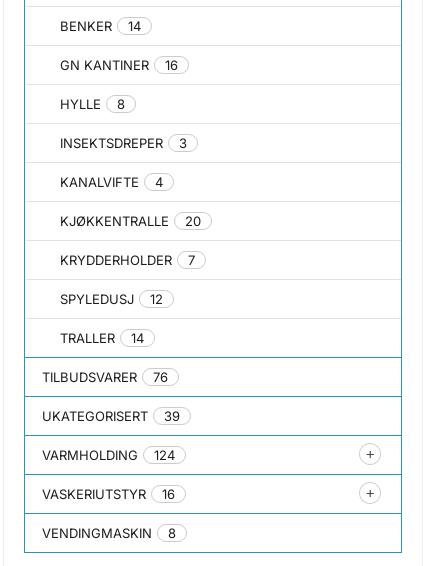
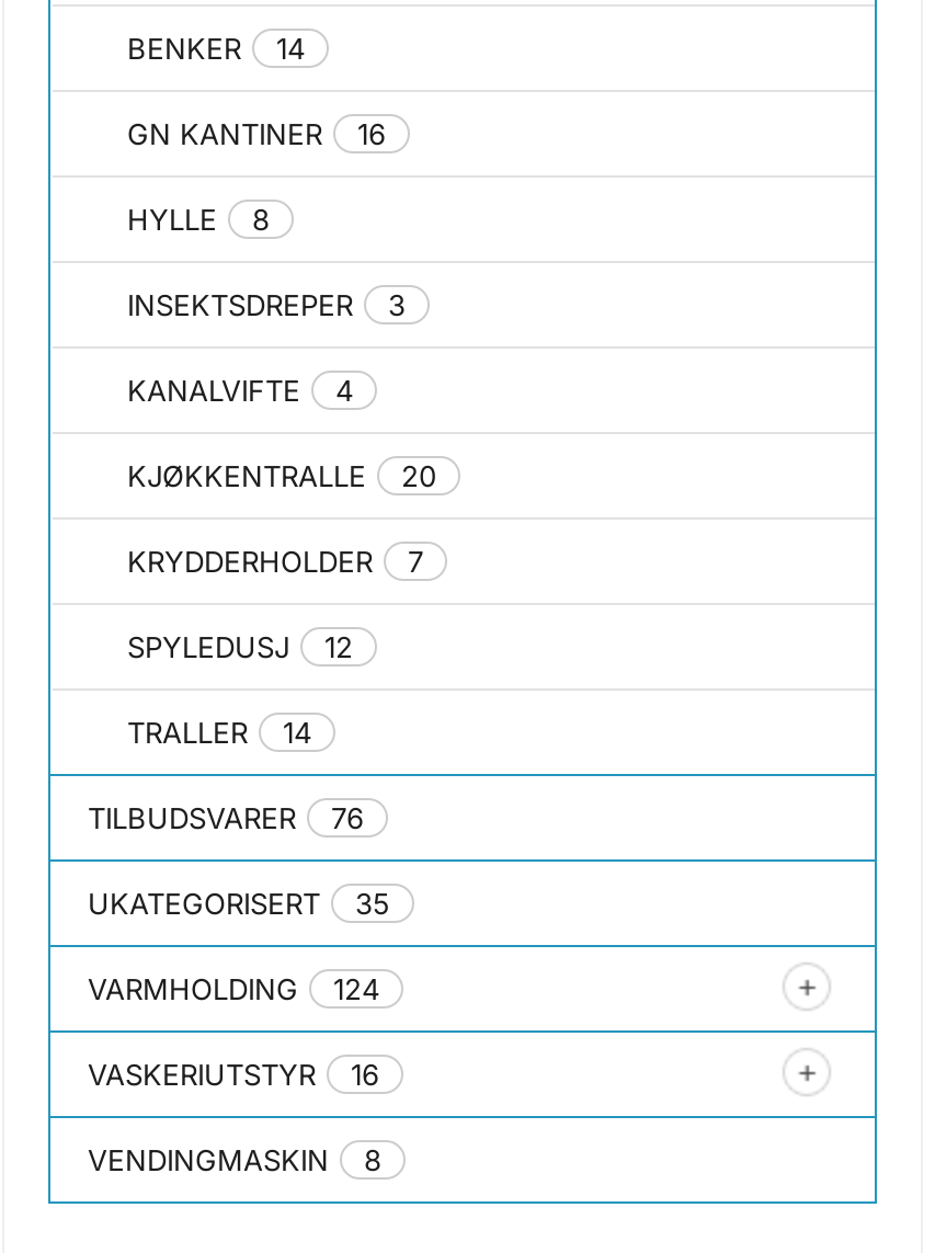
- UKATEGORISERT 39
+ UKATEGORISERT 35
